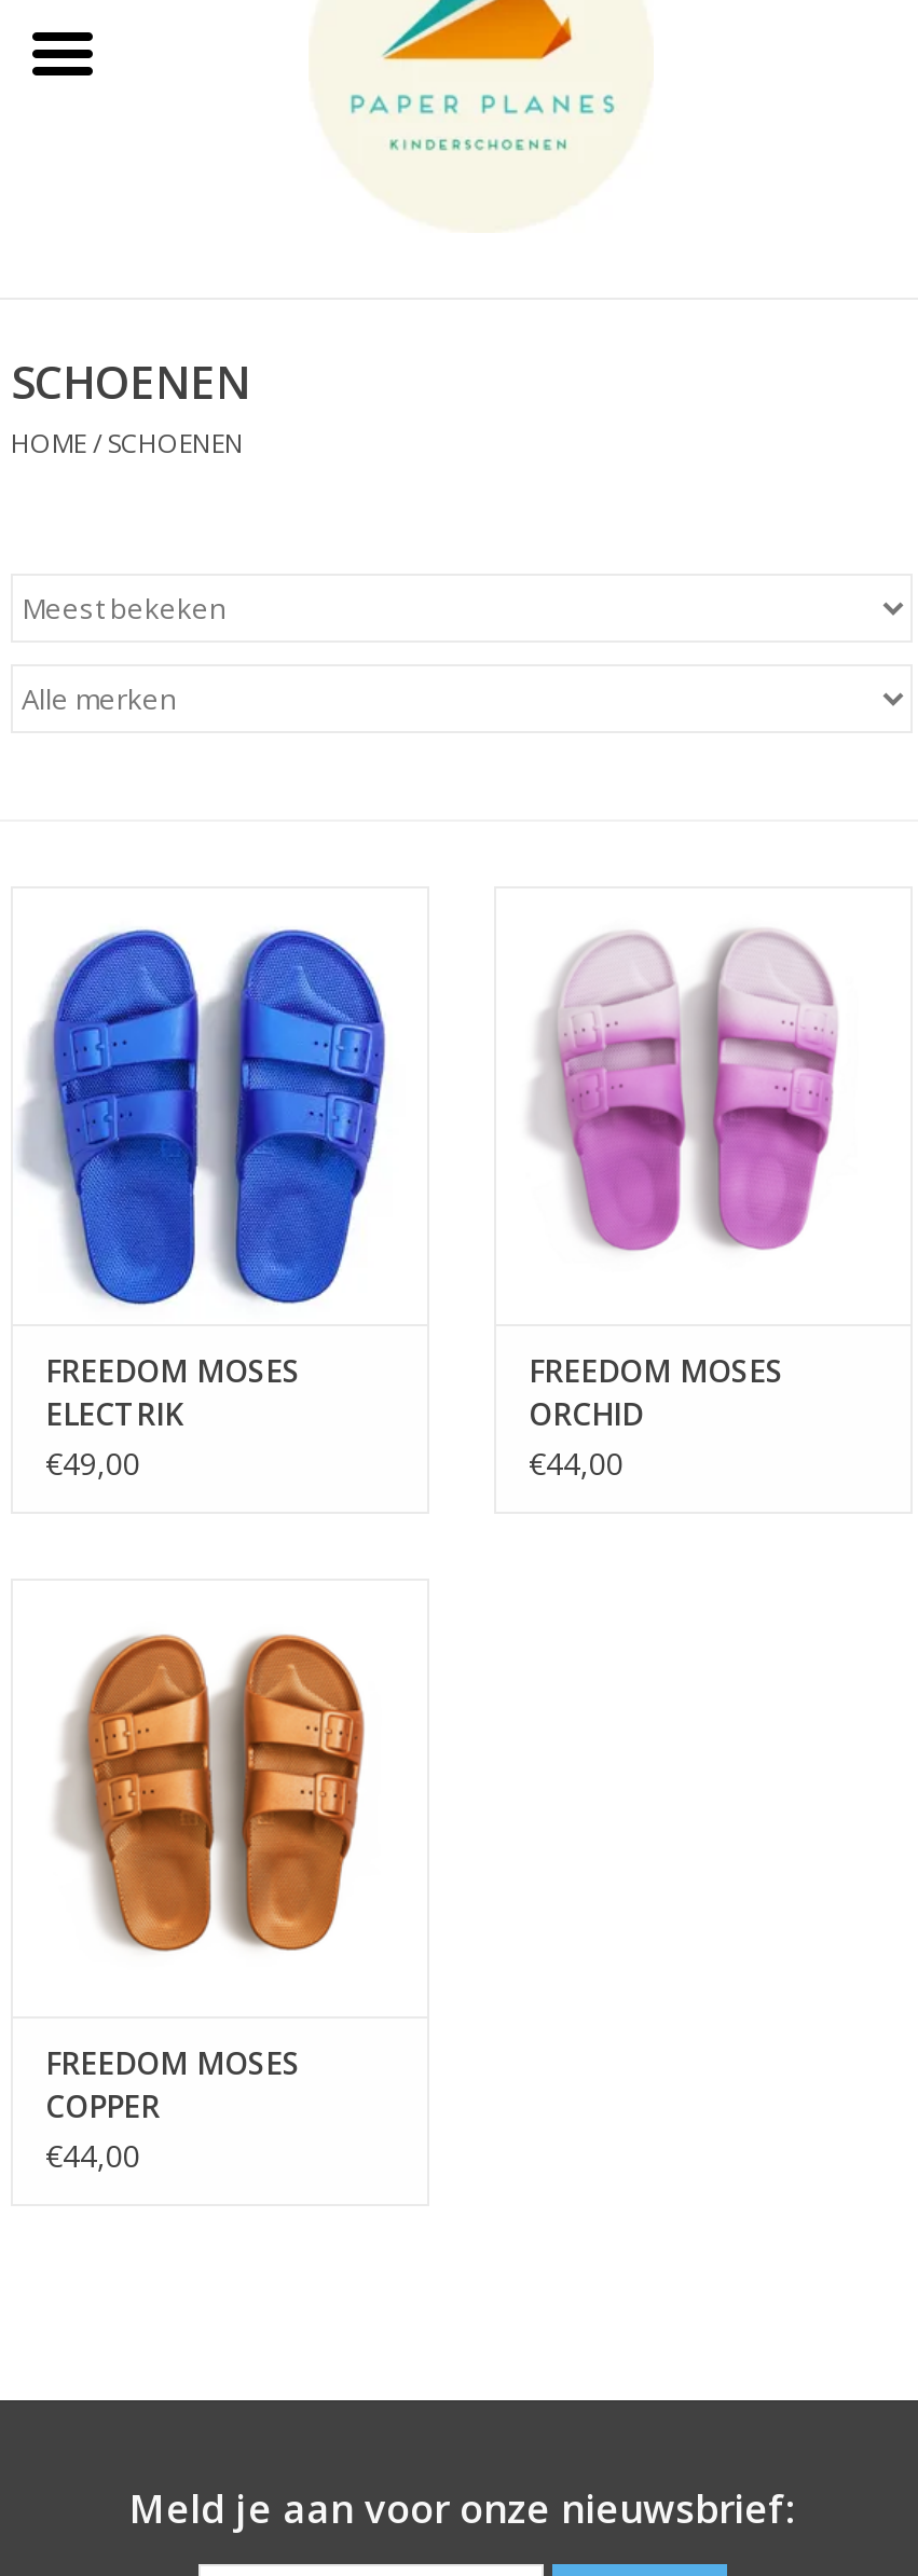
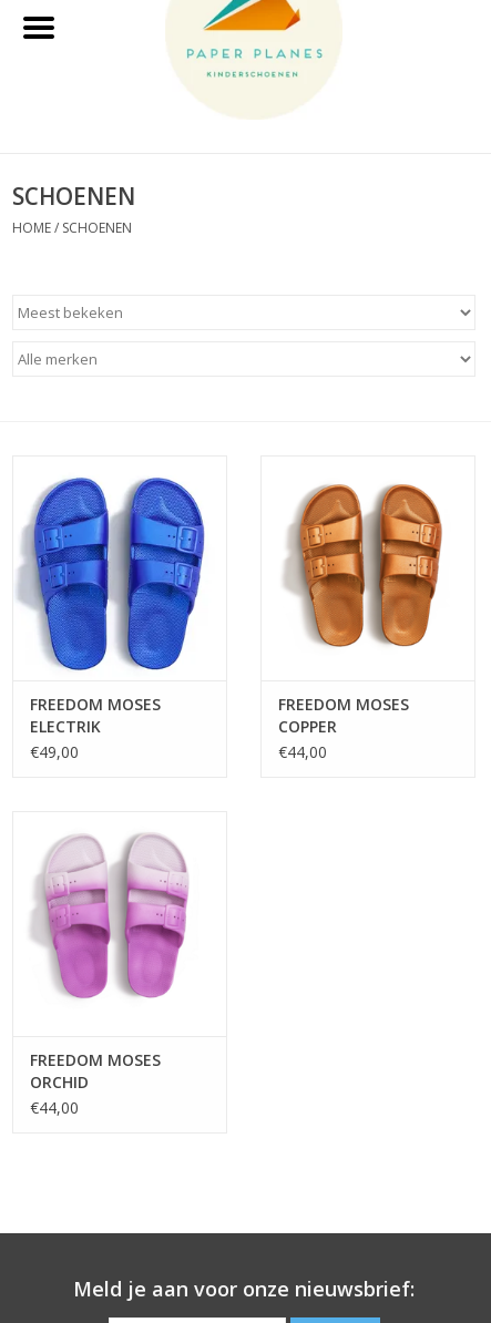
moved down: [image]

moved down: ORCHID

moved up: [image]

moved up: COPPER
